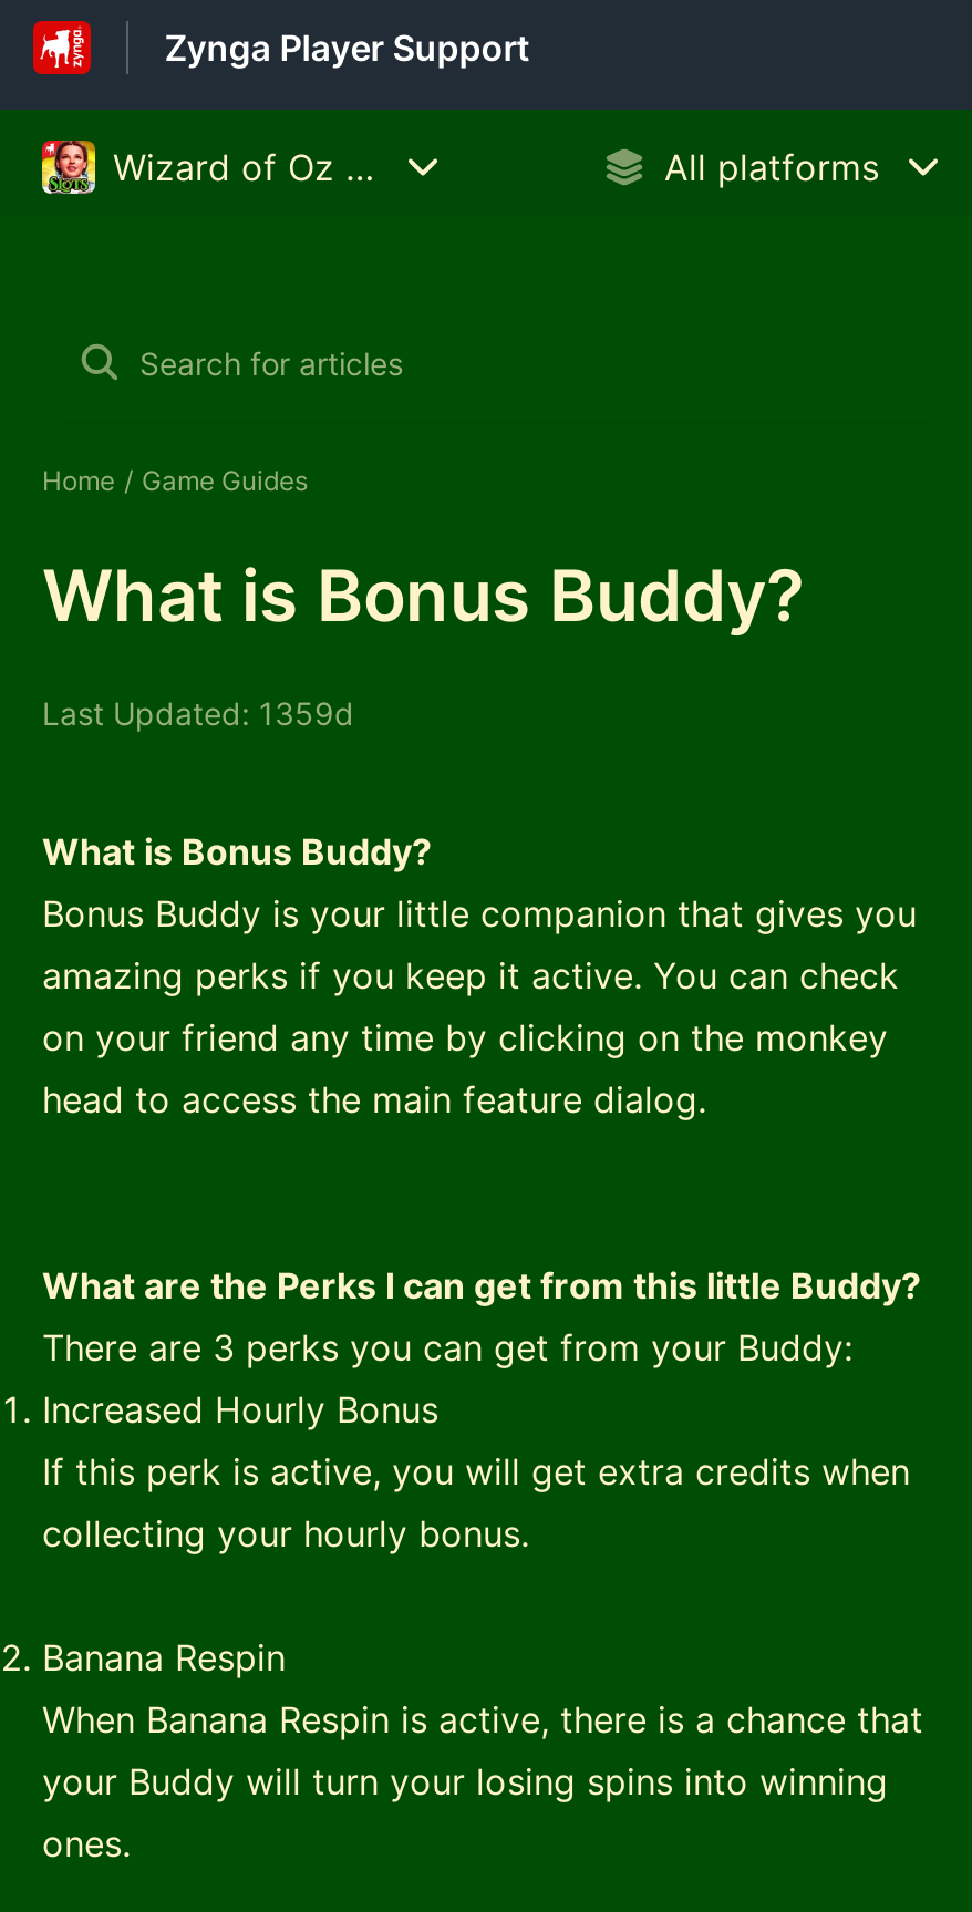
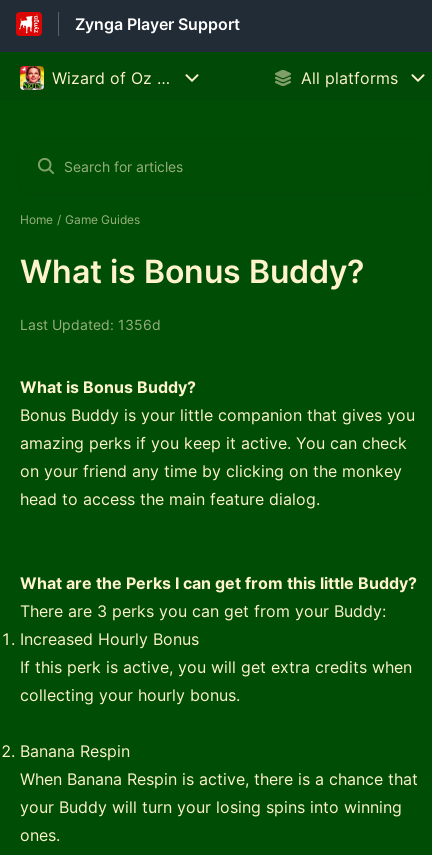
- Last Updated: 1359d
+ Last Updated: 1356d
